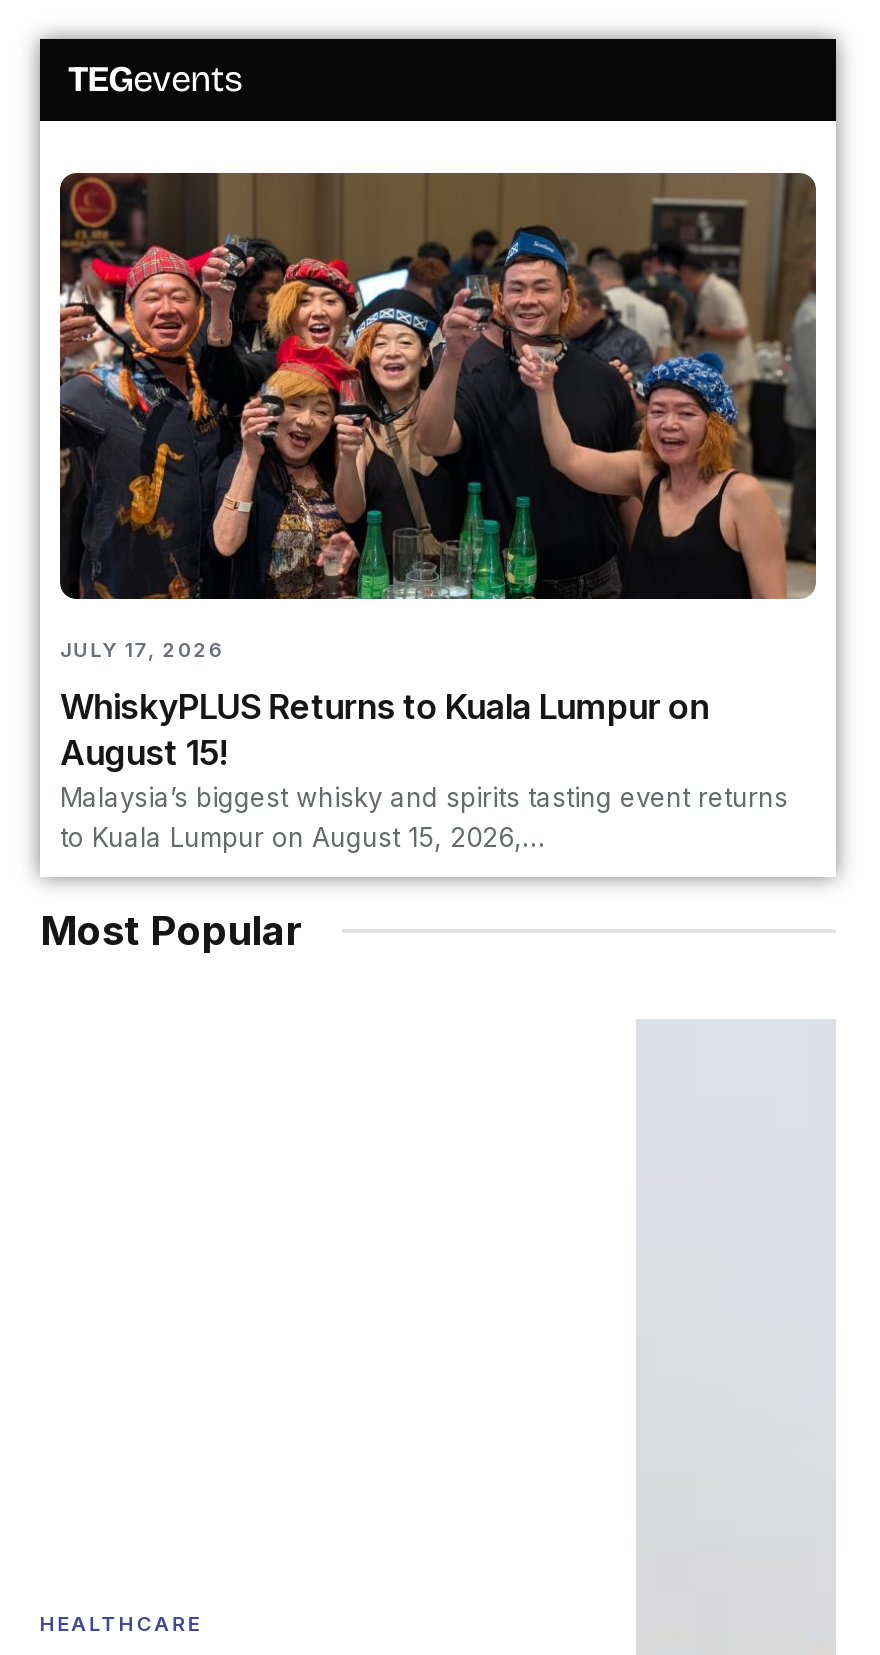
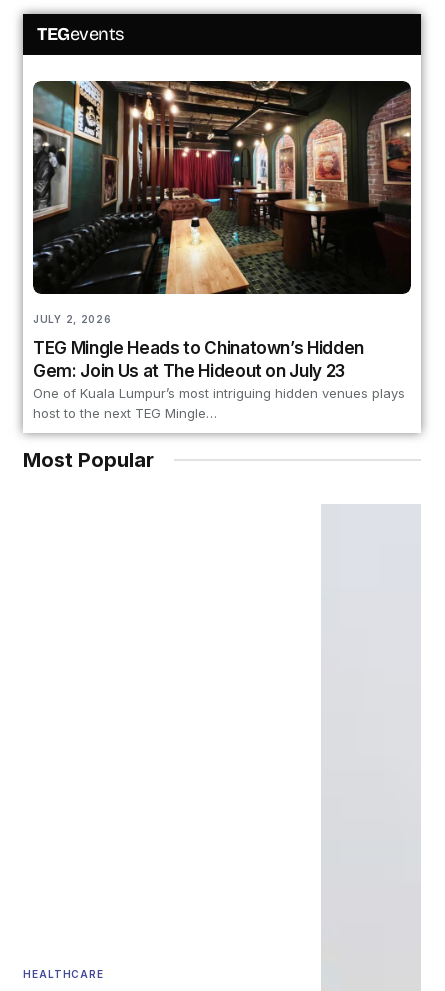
- [image]
- JULY 17, 2026
+ [image]
+ JULY 2, 2026

- WhiskyPLUS Returns to Kuala Lumpur on
- August 15!
- Malaysia’s biggest whisky and spirits tasting event returns
- to Kuala Lumpur on August 15, 2026,…
+ TEG Mingle Heads to Chinatown’s Hidden
+ Gem: Join Us at The Hideout on July 23
+ One of Kuala Lumpur’s most intriguing hidden venues plays
+ host to the next TEG Mingle…
